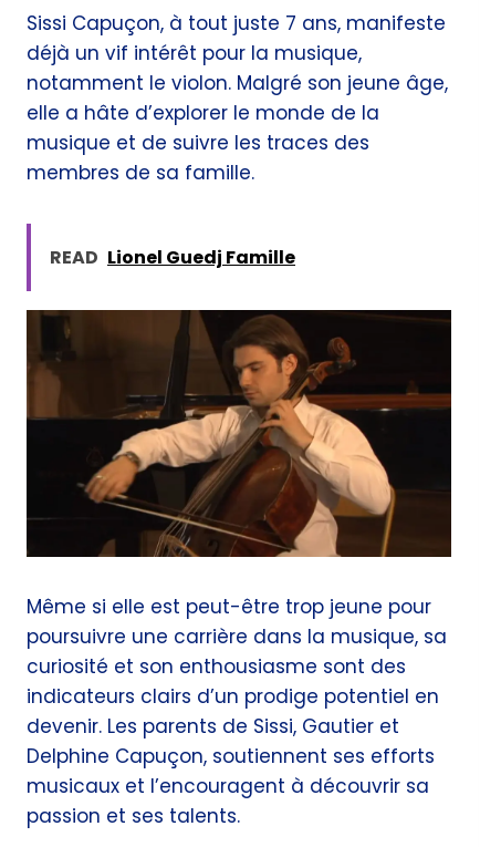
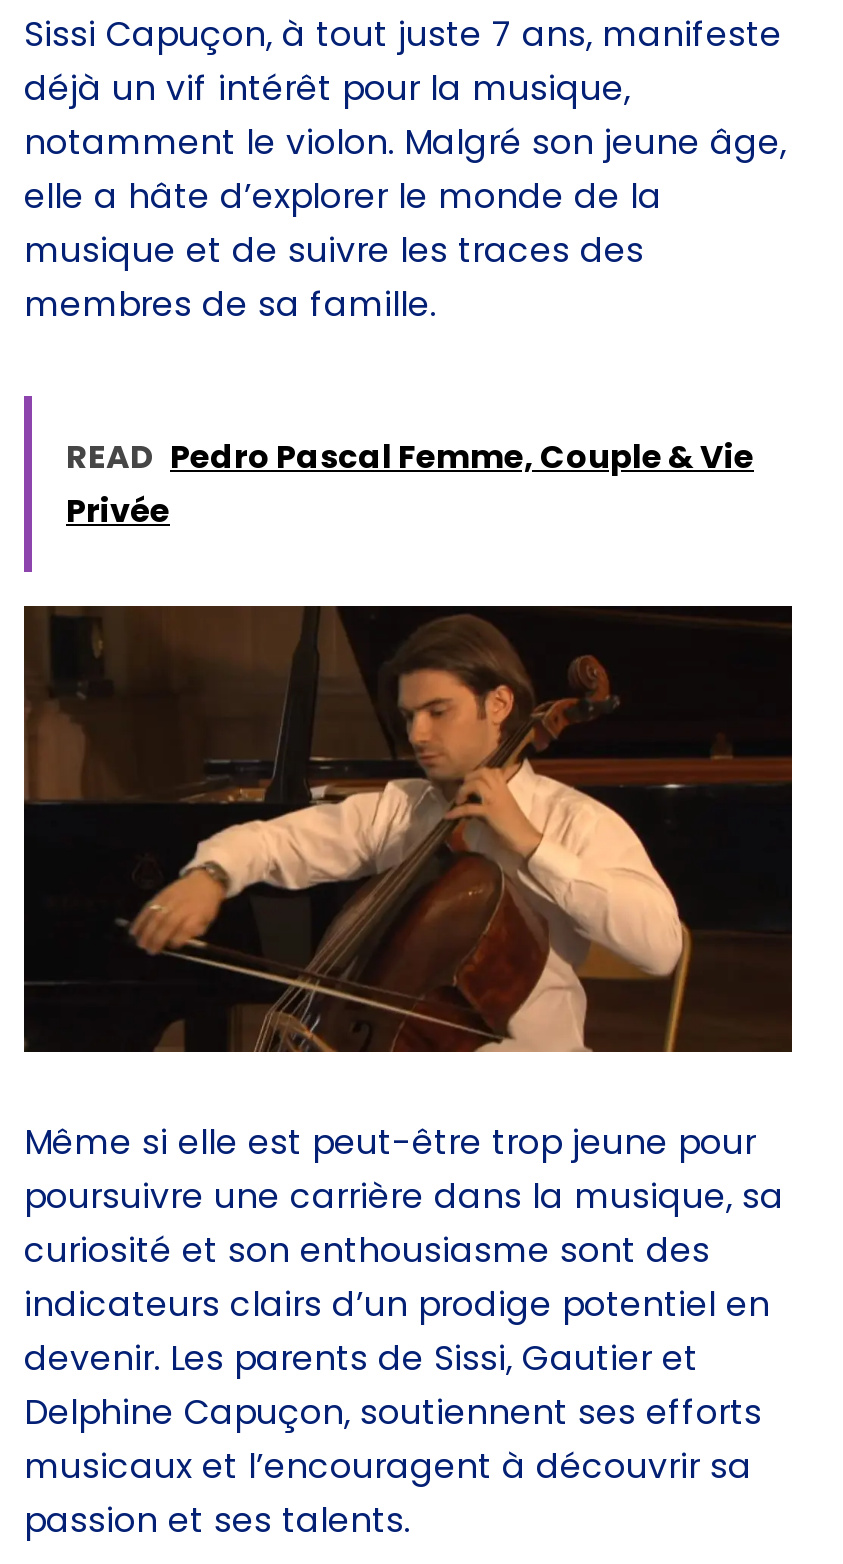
- READ Lionel Guedj Famille
+ READ Pedro Pascal Femme, Couple & Vie
+ Privée
